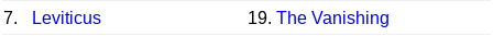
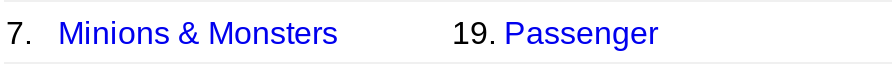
- Leviticus
- 19. The Vanishing
+ Minions & Monsters
+ 19. Passenger
